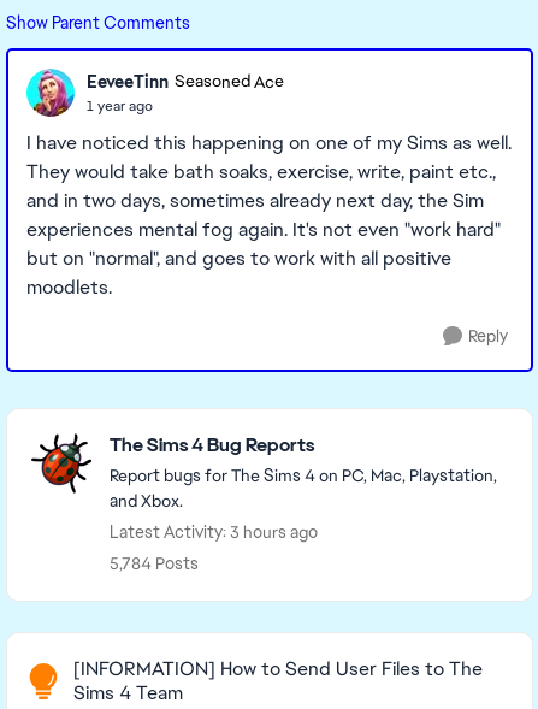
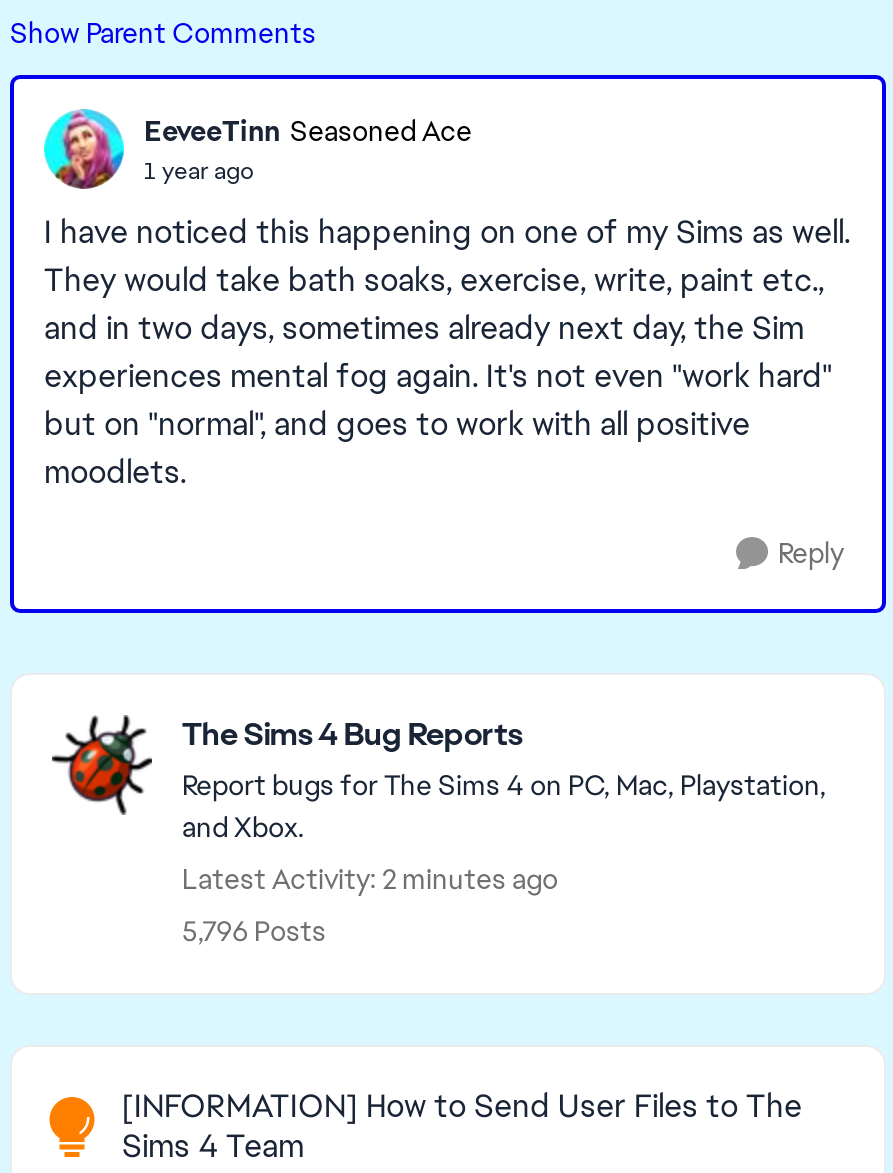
- Latest Activity: 3 hours ago
+ Latest Activity: 2 minutes ago

- 5,784 Posts
+ 5,796 Posts
